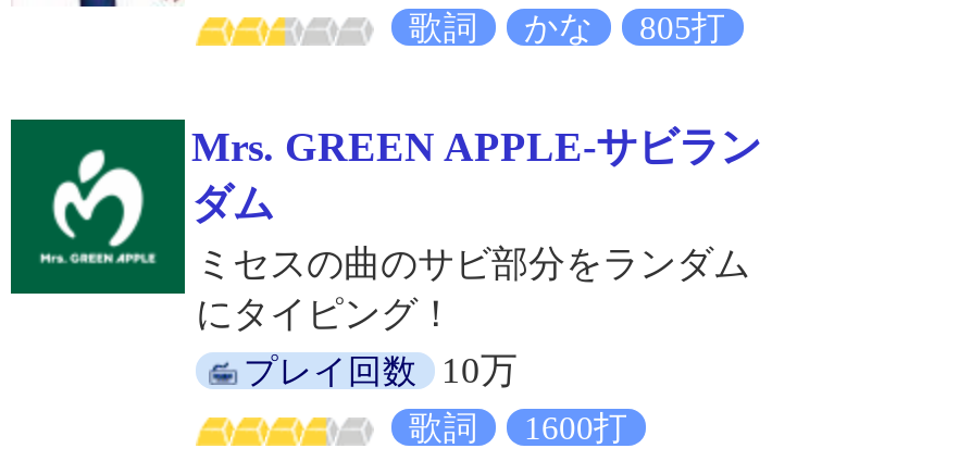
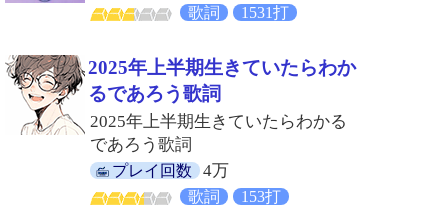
- かな
- 805打
+ 1531打

- [image]
- Mrs. GREEN APPLE-サビラン
- ダム
- ミセスの曲のサビ部分をランダム
- にタイピング！
+ [image]
+ 2025年上半期生きていたらわか
+ るであろう歌詞
+ 2025年上半期生きていたらわかる
+ であろう歌詞

- プレイ回数 10万
+ プレイ回数 4万

- 1600打
+ 153打
